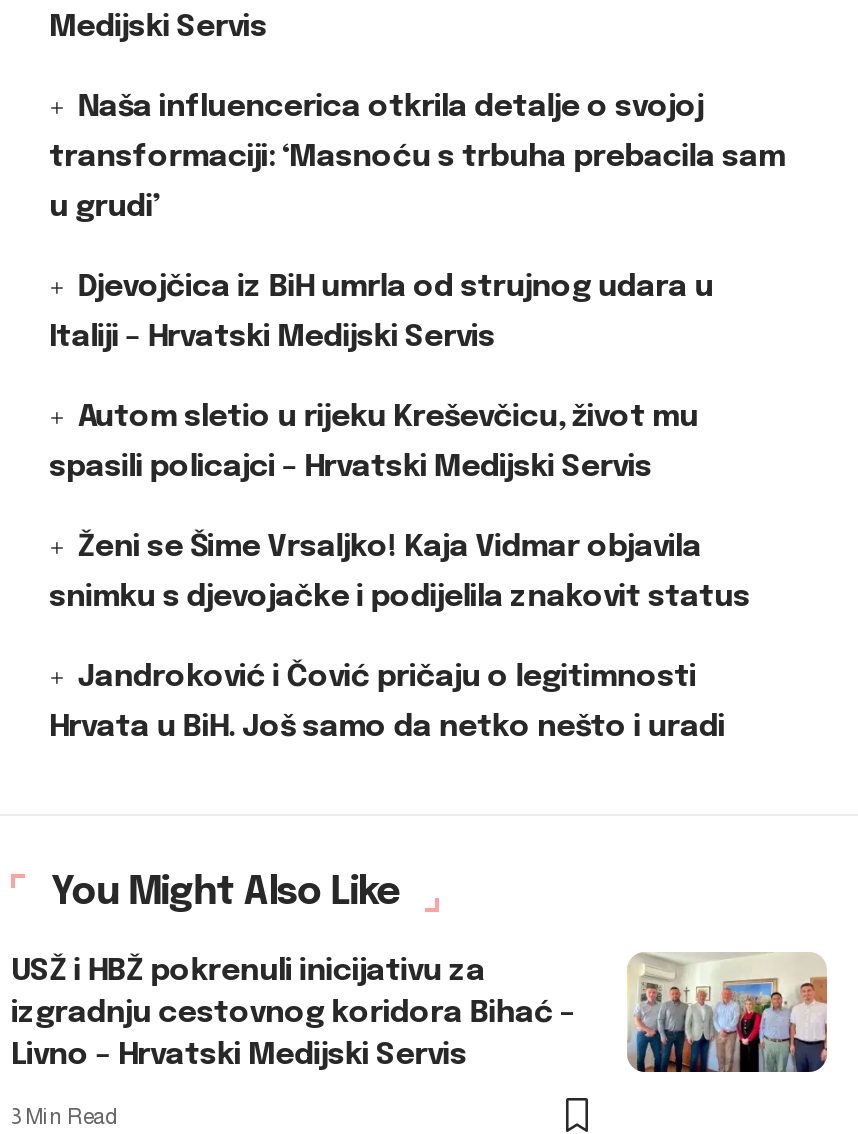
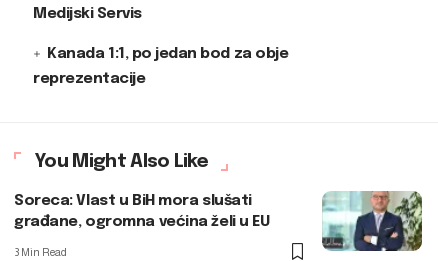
- Naša influencerica otkrila detalje o svojoj
- transformaciji: ‘Masnoću s trbuha prebacila sam
- u grudi’
- Djevojčica iz BiH umrla od strujnog udara u
- Italiji – Hrvatski Medijski Servis
- Autom sletio u rijeku Kreševčicu, život mu
- spasili policajci – Hrvatski Medijski Servis
- Ženi se Šime Vrsaljko! Kaja Vidmar objavila
- snimku s djevojačke i podijelila znakovit status
- Jandroković i Čović pričaju o legitimnosti
- Hrvata u BiH. Još samo da netko nešto i uradi
+ Kanada 1:1, po jedan bod za obje
+ reprezentacije

- USŽ i HBŽ pokrenuli inicijativu za
- izgradnju cestovnog koridora Bihać –
- Livno – Hrvatski Medijski Servis
+ Soreca: Vlast u BiH mora slušati
+ građane, ogromna većina želi u EU

- [image]
+ [image]
